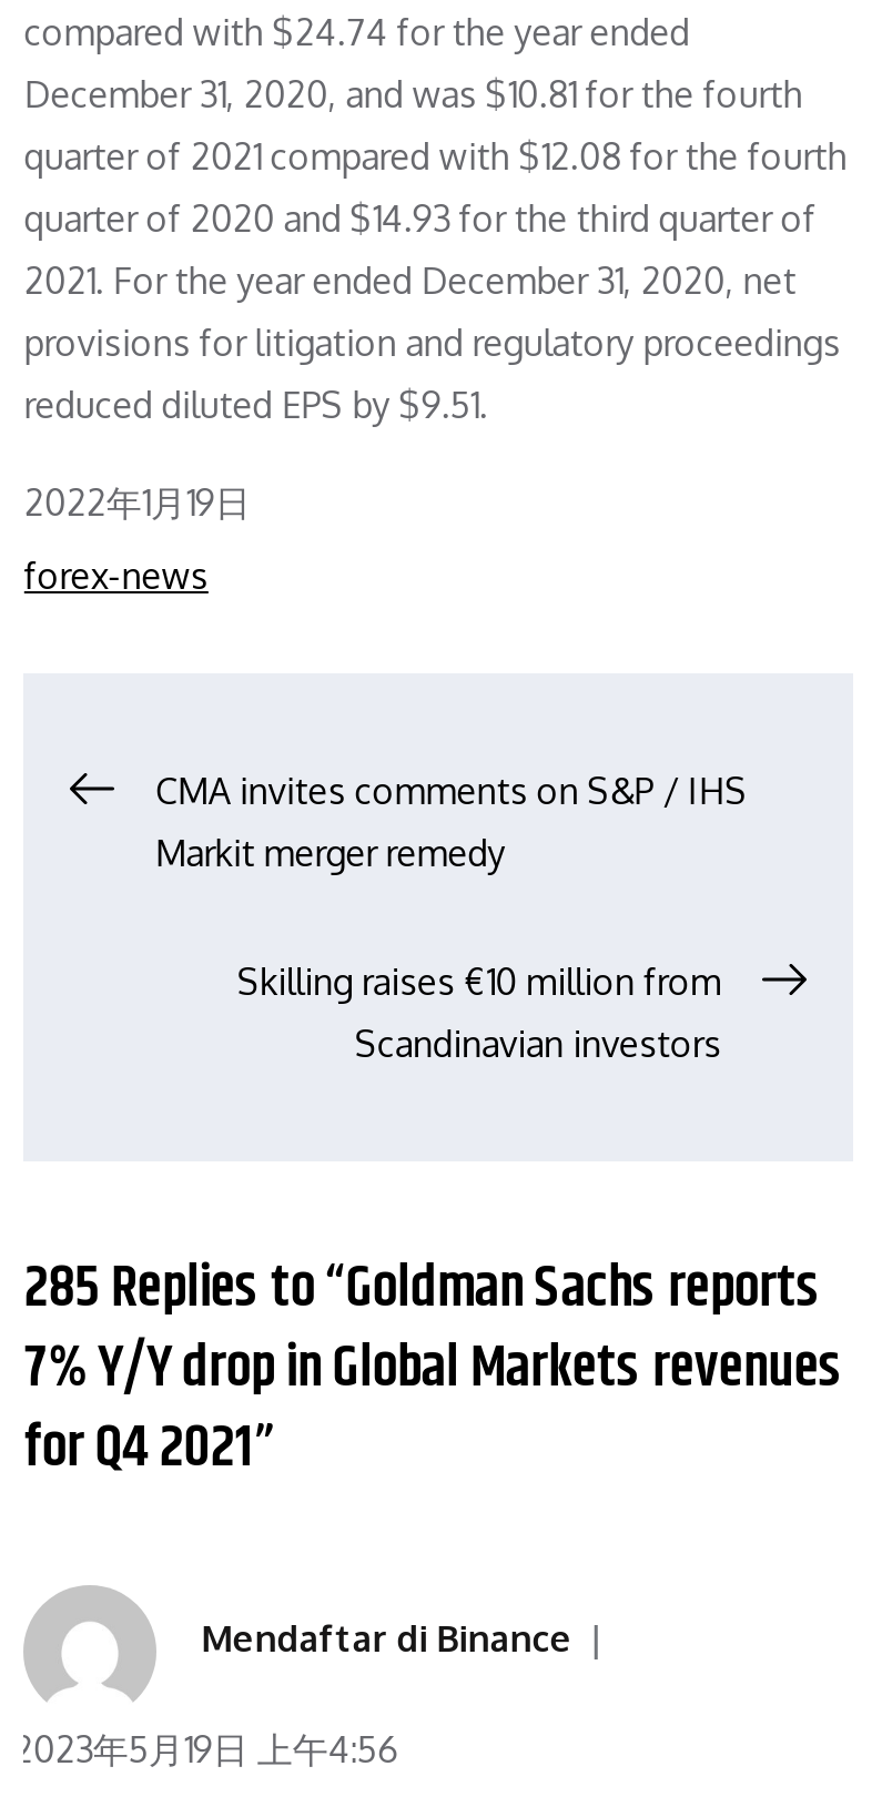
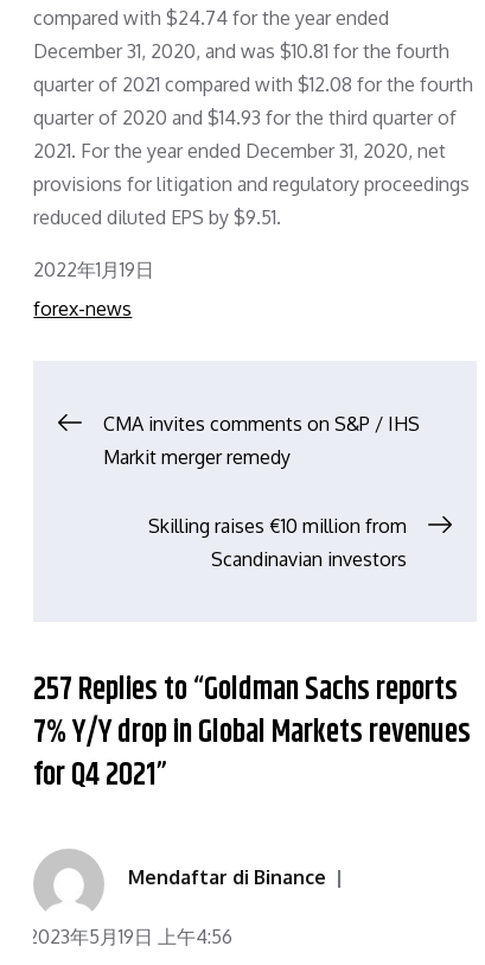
- 285 Replies to “Goldman Sachs reports
+ 257 Replies to “Goldman Sachs reports
